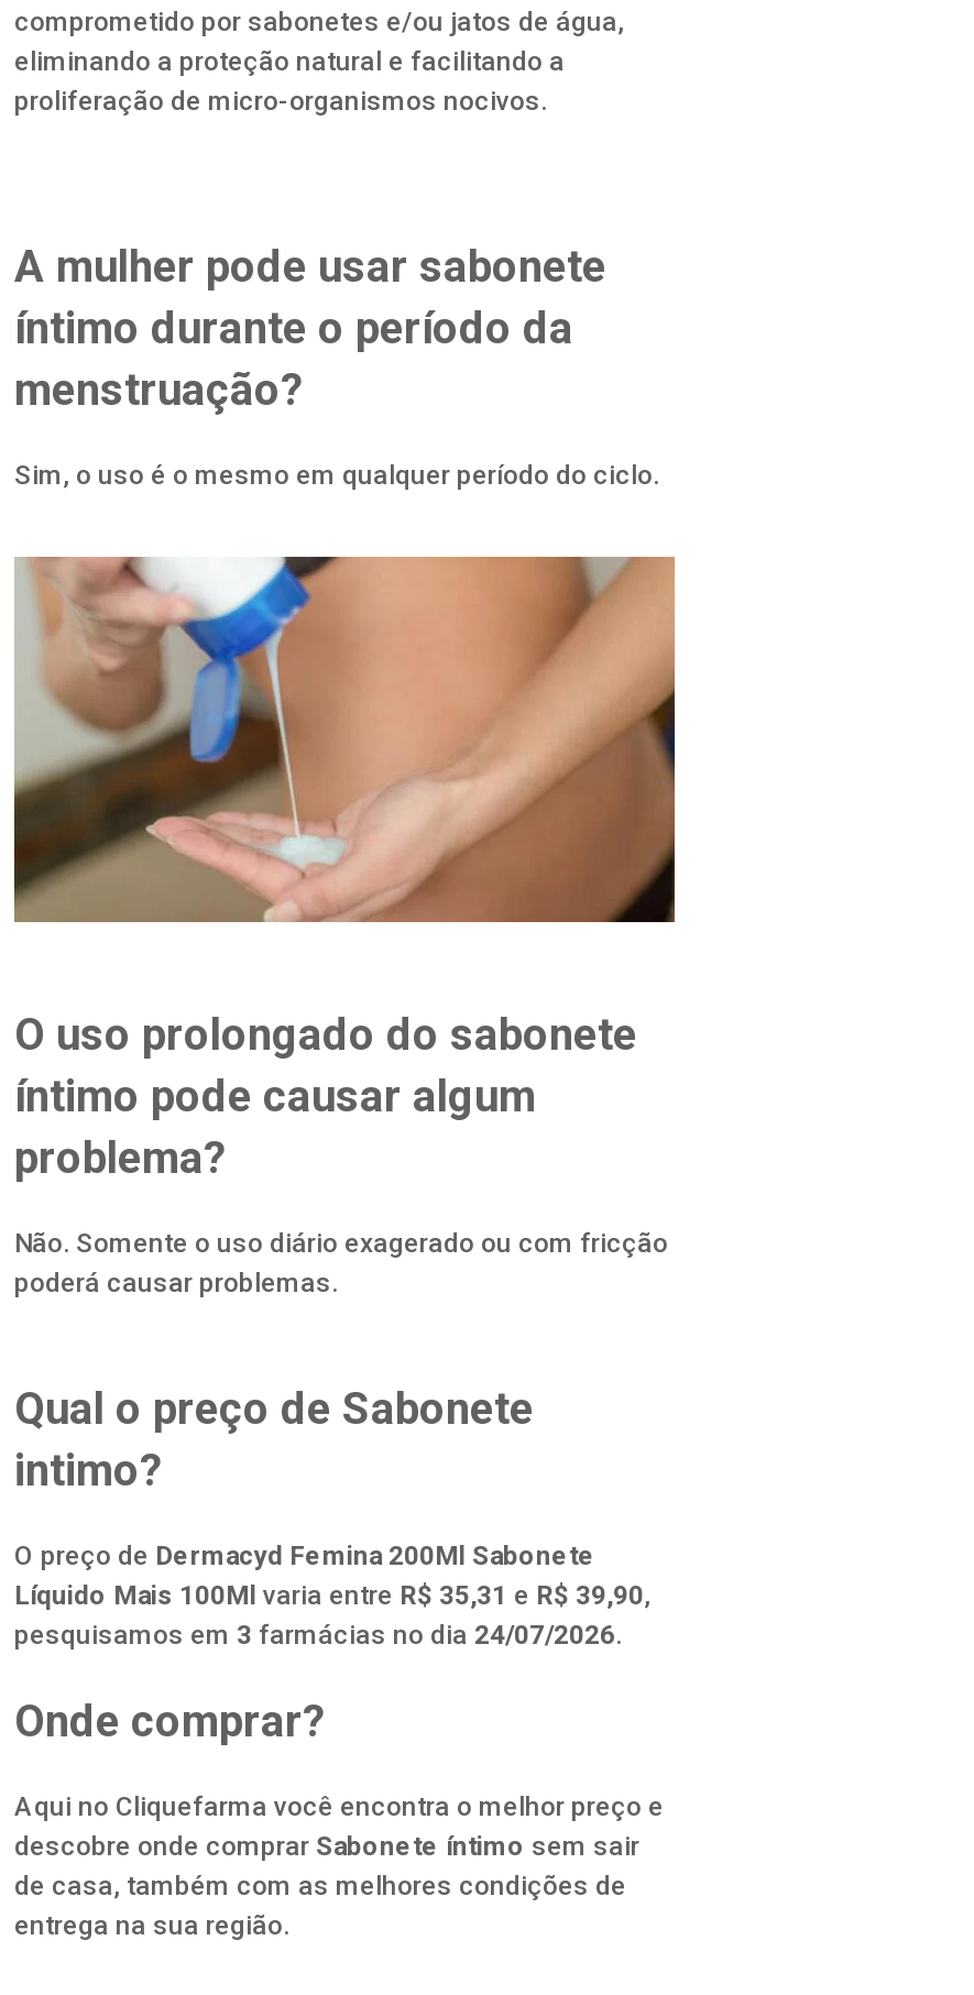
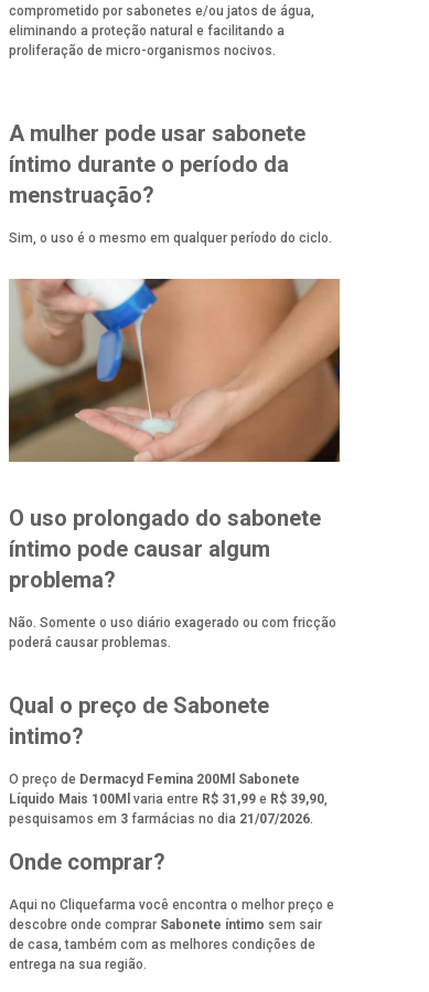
- Líquido Mais 100Ml varia entre R$ 35,31 e R$ 39,90,
+ Líquido Mais 100Ml varia entre R$ 31,99 e R$ 39,90,

- pesquisamos em 3 farmácias no dia 24/07/2026.
+ pesquisamos em 3 farmácias no dia 21/07/2026.
